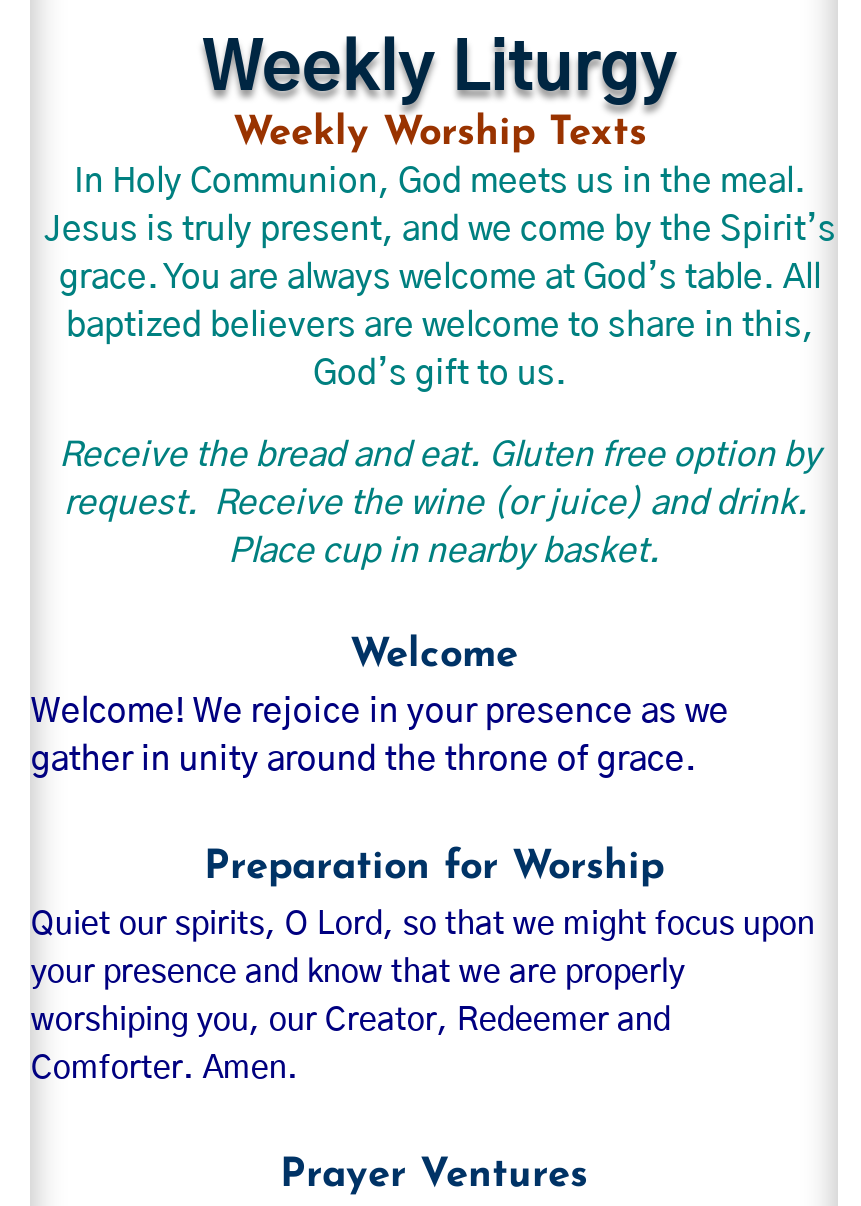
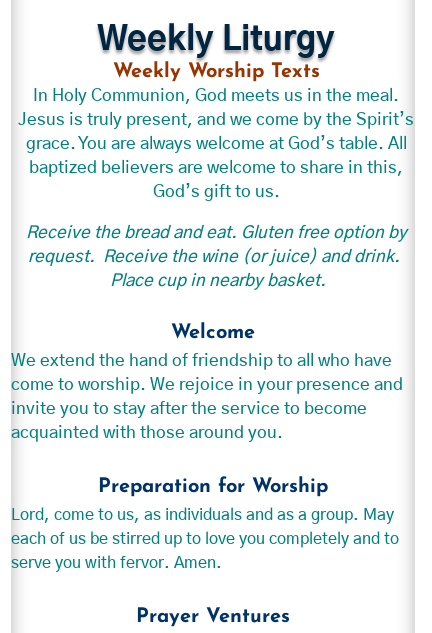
- Welcome! We rejoice in your presence as we
- gather in unity around the throne of grace.
+ We extend the hand of friendship to all who have
+ come to worship. We rejoice in your presence and
+ invite you to stay after the service to become
+ acquainted with those around you.

moved down: Preparation for Worship

- Quiet our spirits, O Lord, so that we might focus upon
- your presence and know that we are properly
- worshiping you, our Creator, Redeemer and
- Comforter. Amen.
+ Lord, come to us, as individuals and as a group. May
+ each of us be stirred up to love you completely and to
+ serve you with fervor. Amen.
